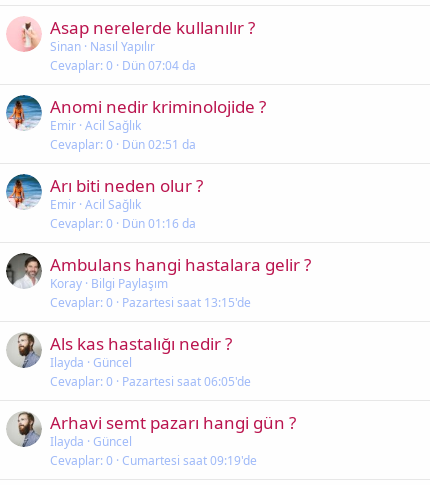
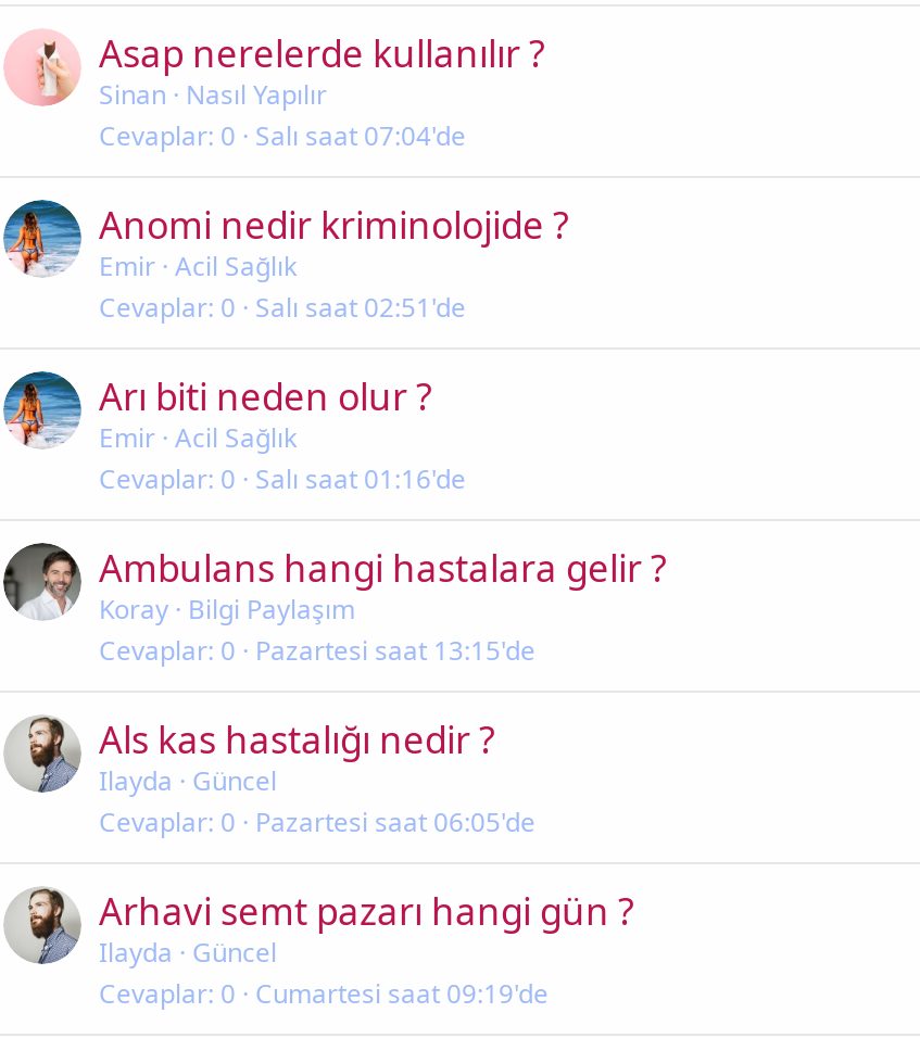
- Cevaplar 0 Dün 07:04 da
+ Cevaplar 0 Salı saat 07:04'de

- Cevaplar 0 Dün 02:51 da
+ Cevaplar 0 Salı saat 02:51'de

- Cevaplar 0 Dün 01:16 da
+ Cevaplar 0 Salı saat 01:16'de
